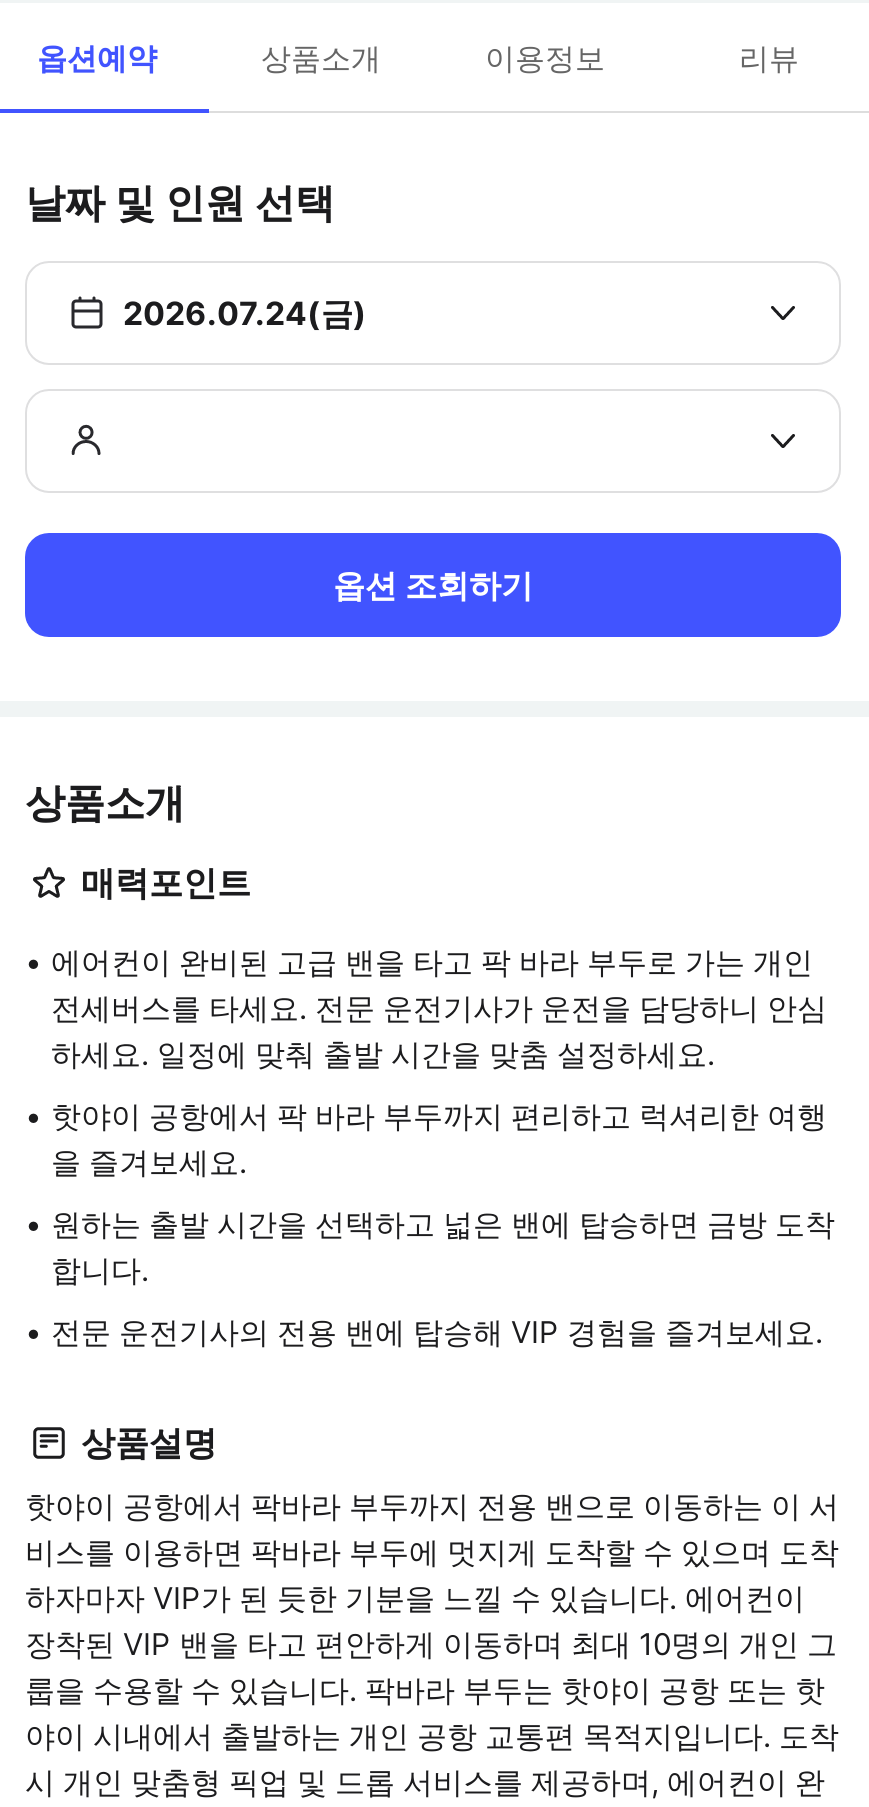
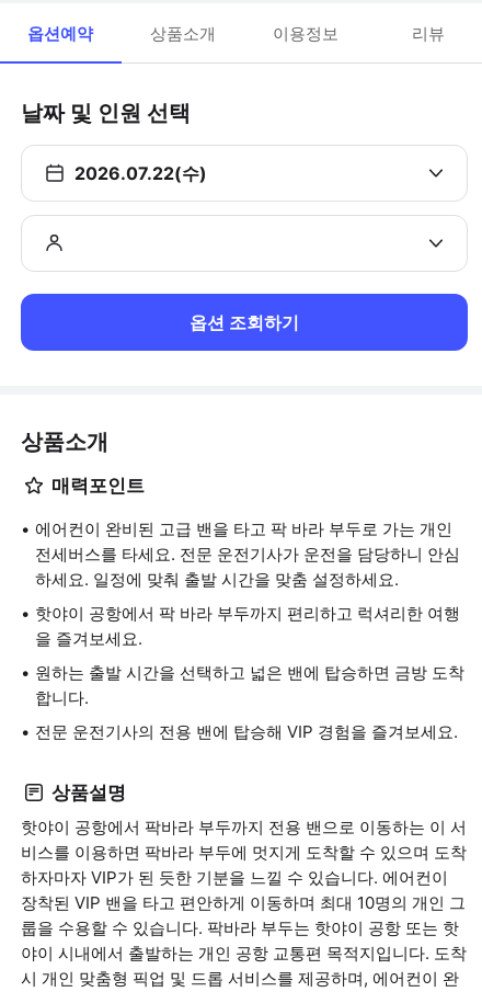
- 2026.07.24(금)
+ 2026.07.22(수)
